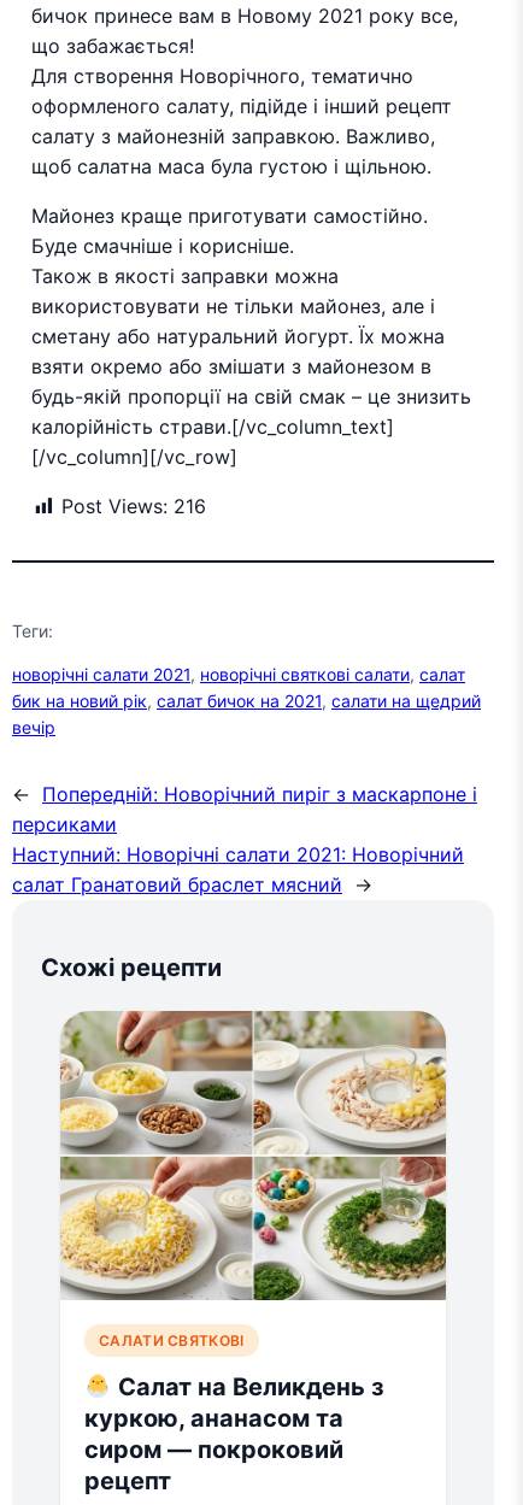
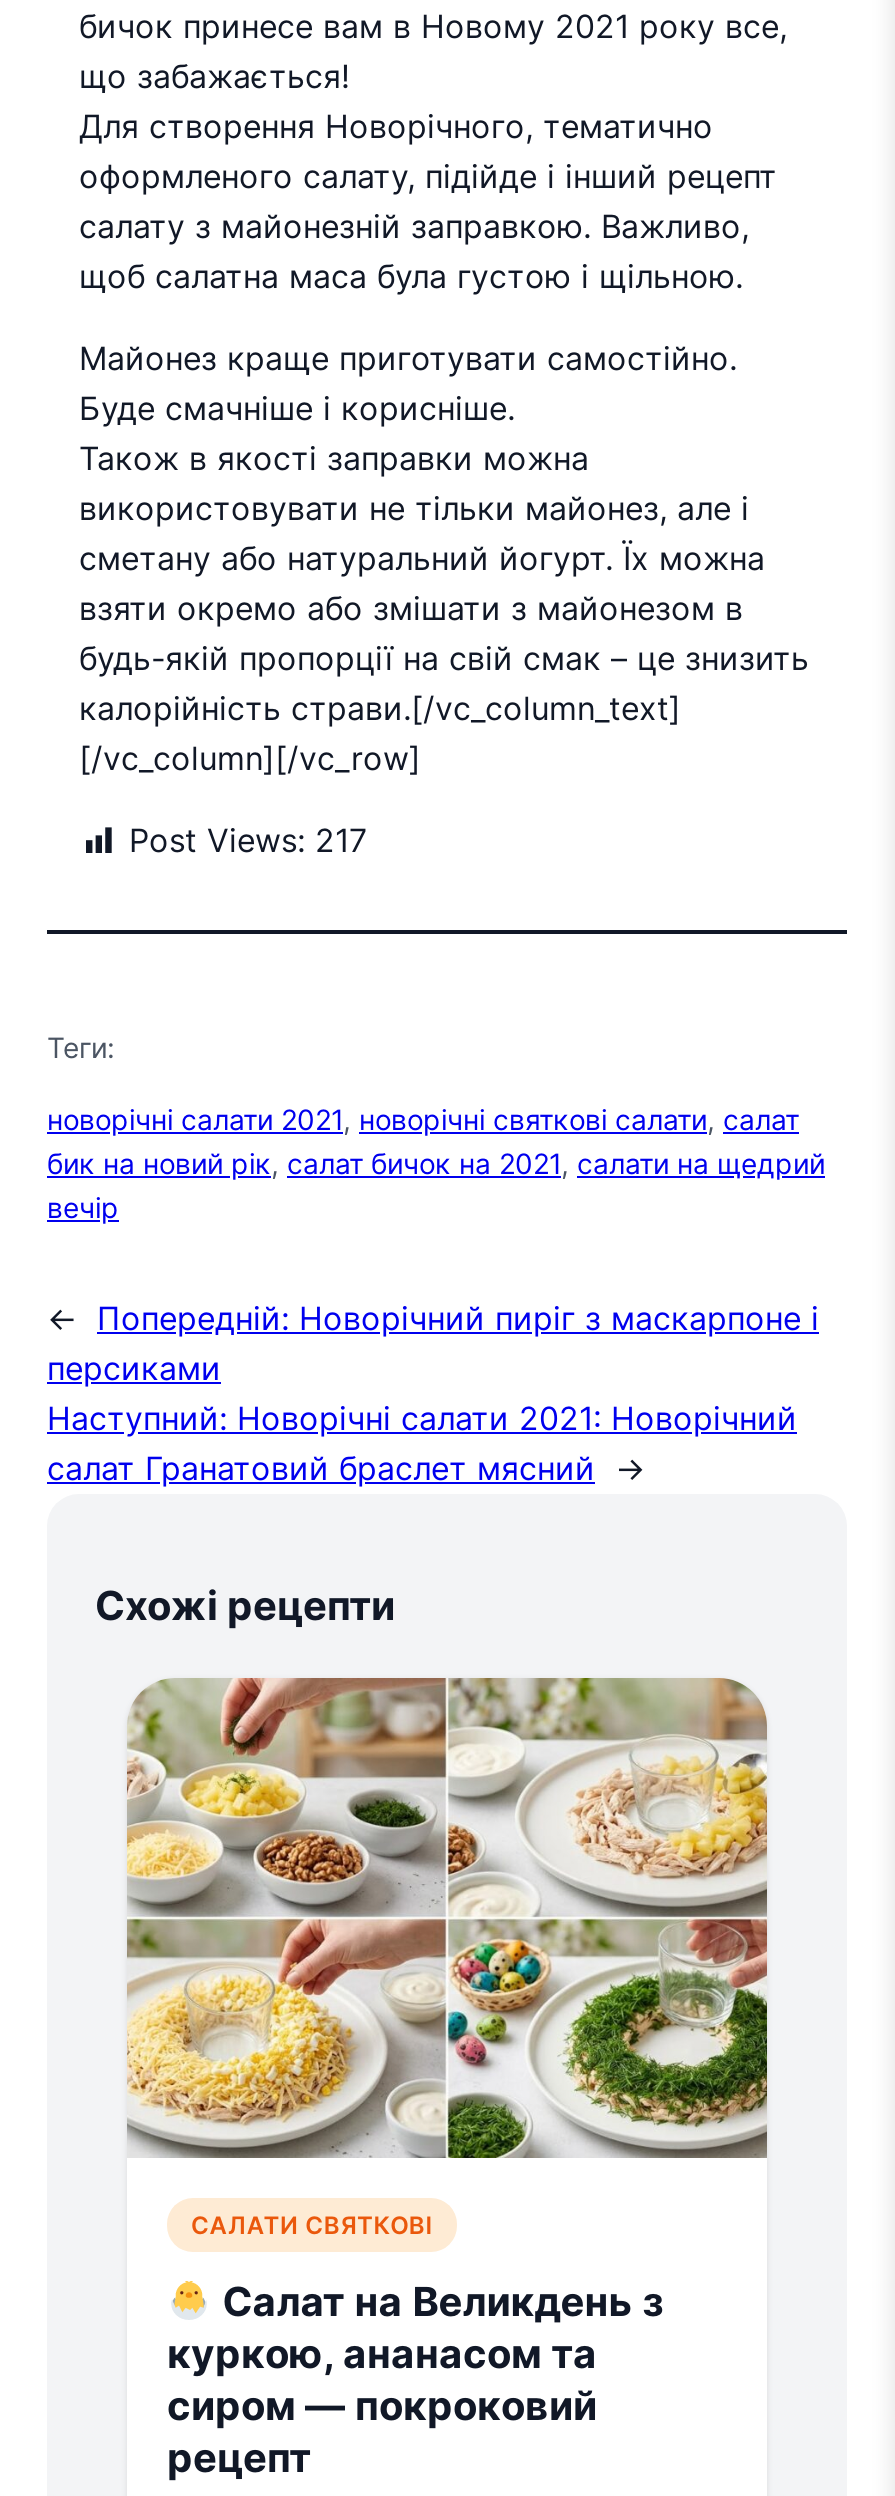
- Post Views: 216
+ Post Views: 217
